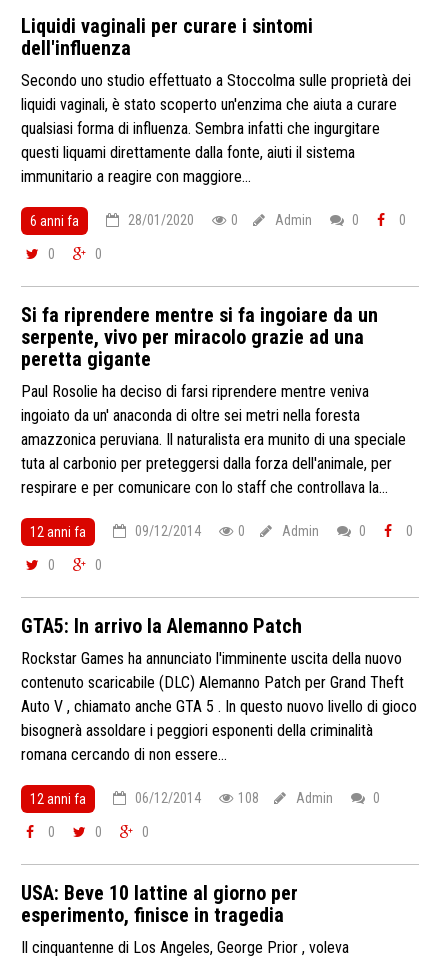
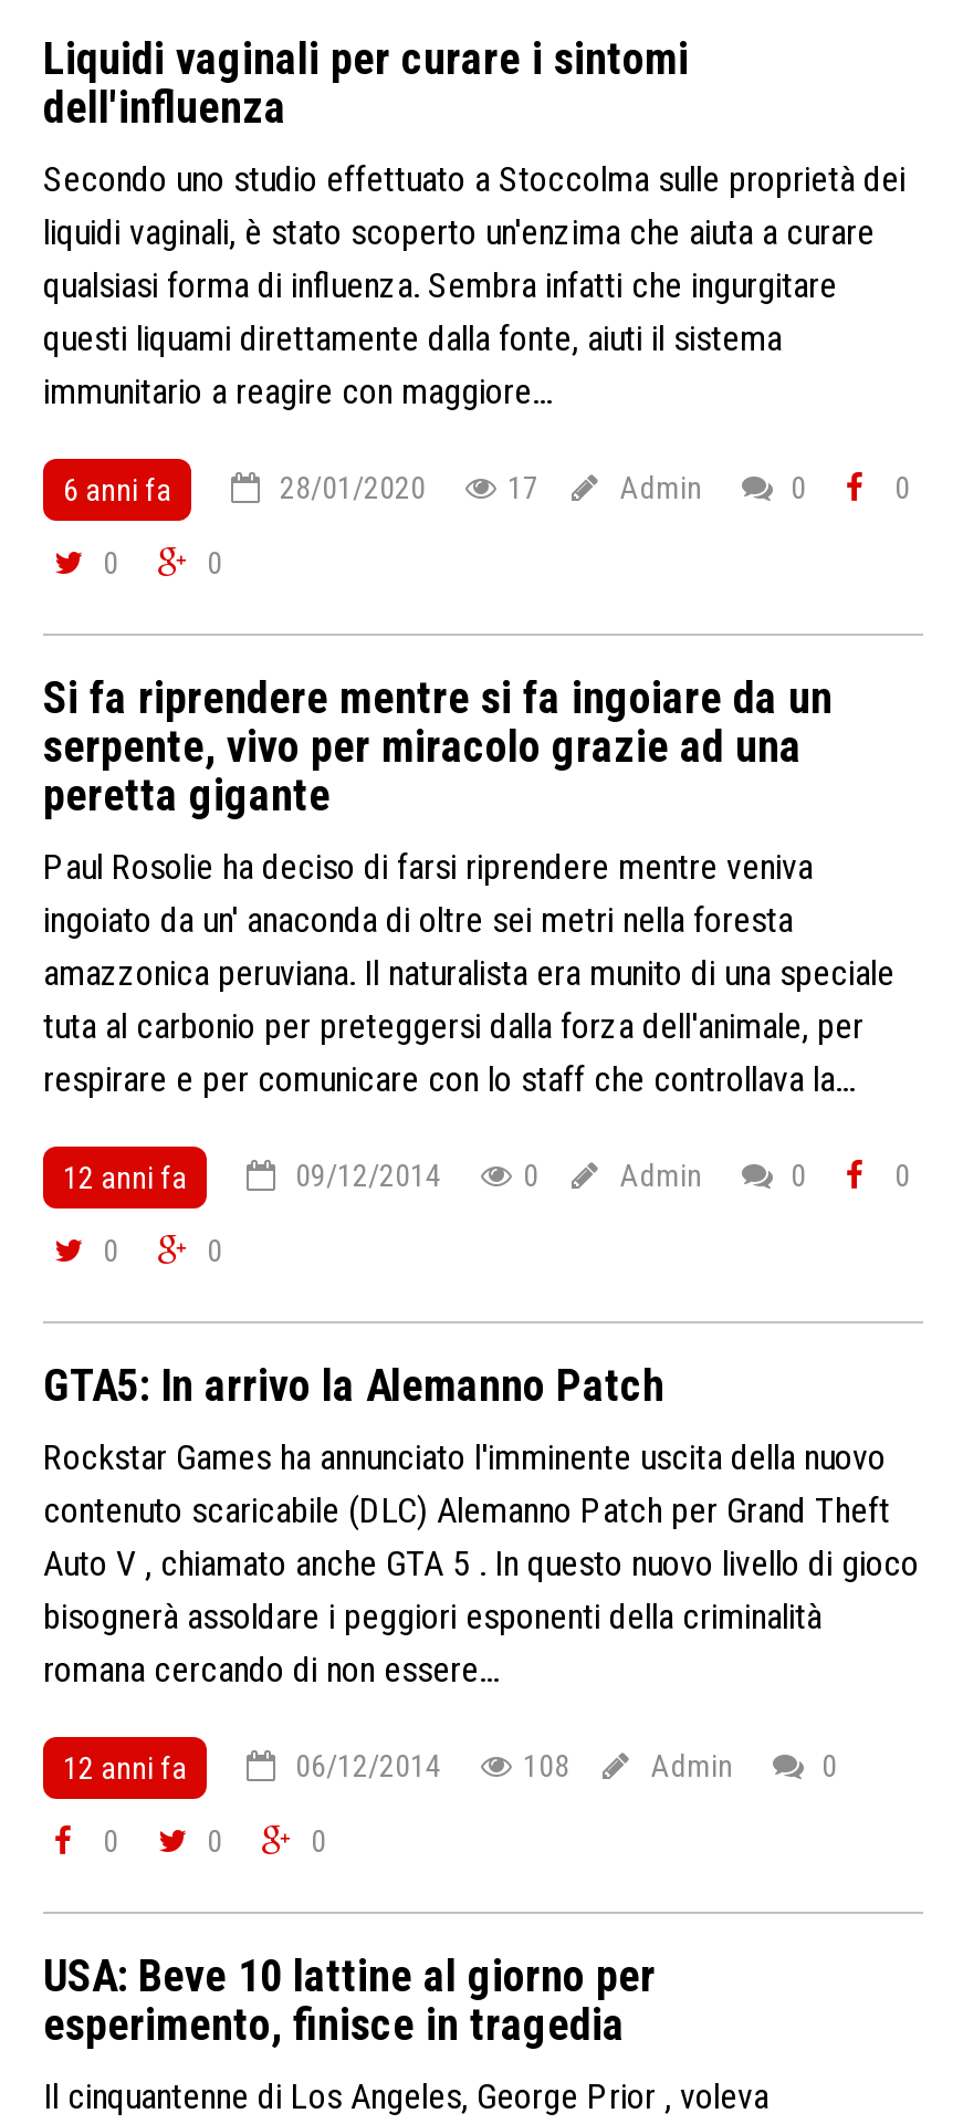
- 0
+ 17
